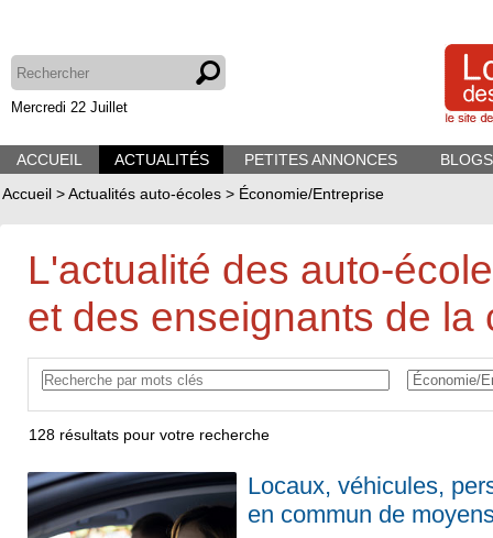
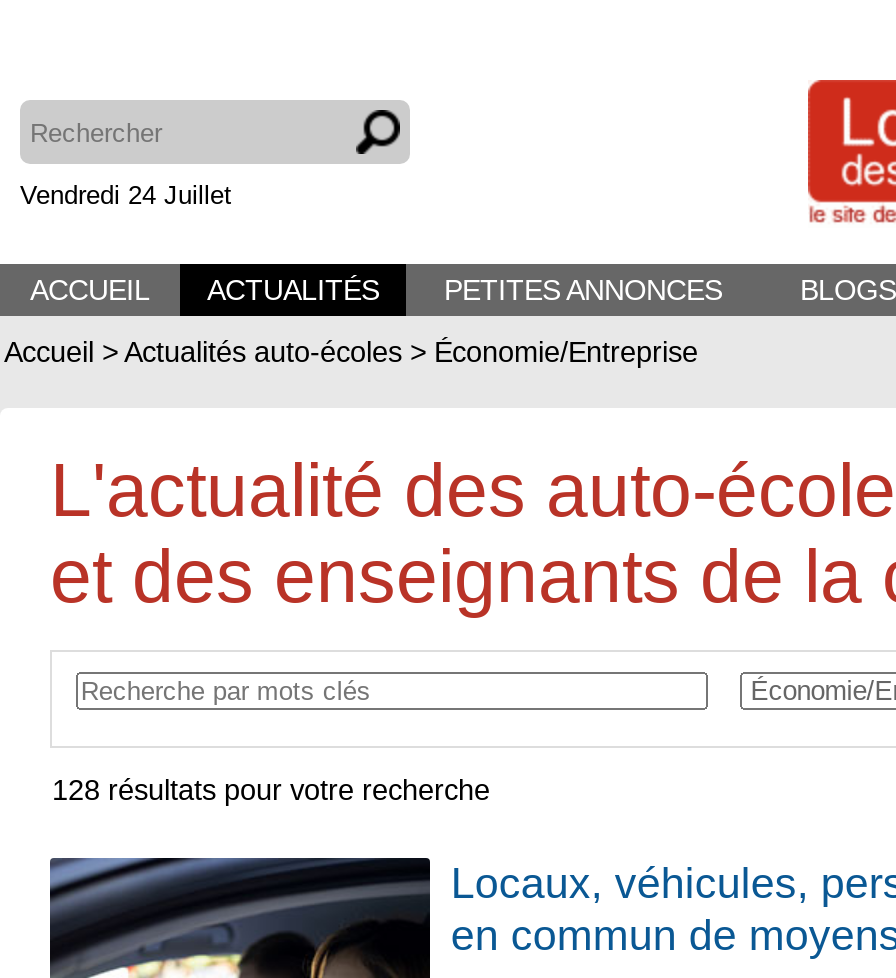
- Mercredi 22 Juillet
+ Vendredi 24 Juillet
